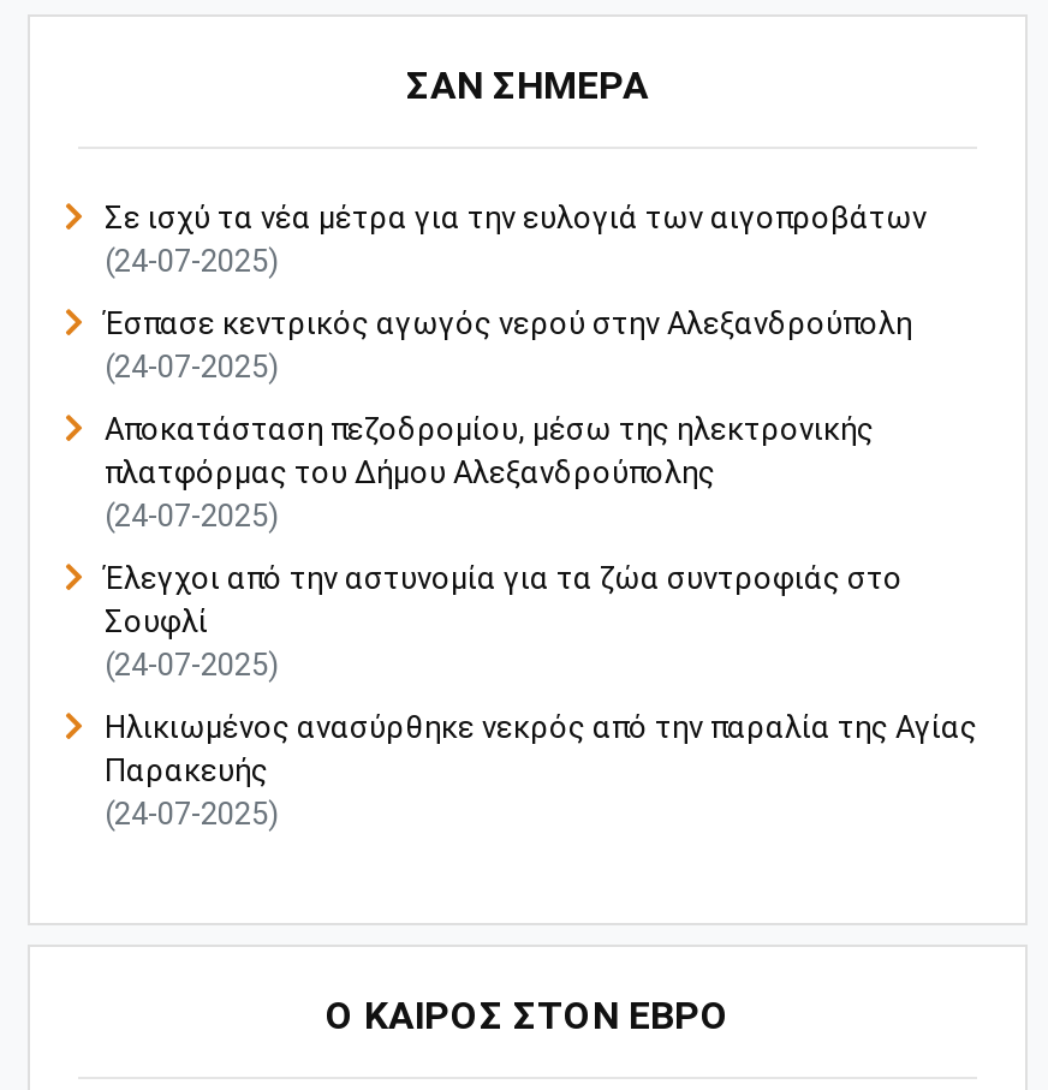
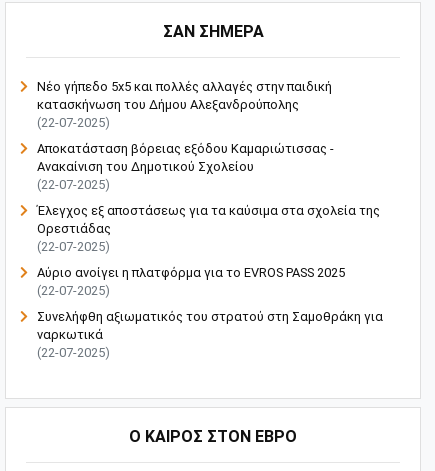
- Σε ισχύ τα νέα μέτρα για την ευλογιά των αιγοπροβάτων
- (24-07-2025)
+ Νέο γήπεδο 5x5 και πολλές αλλαγές στην παιδική
+ κατασκήνωση του Δήμου Αλεξανδρούπολης
+ (22-07-2025)

- Έσπασε κεντρικός αγωγός νερού στην Αλεξανδρούπολη
- (24-07-2025)
+ Αποκατάσταση βόρειας εξόδου Καμαριώτισσας -
+ Ανακαίνιση του Δημοτικού Σχολείου
+ (22-07-2025)

- Αποκατάσταση πεζοδρομίου, μέσω της ηλεκτρονικής
- πλατφόρμας του Δήμου Αλεξανδρούπολης
- (24-07-2025)
+ Έλεγχος εξ αποστάσεως για τα καύσιμα στα σχολεία της
+ Ορεστιάδας
+ (22-07-2025)

- Έλεγχοι από την αστυνομία για τα ζώα συντροφιάς στο
- Σουφλί
- (24-07-2025)
+ Αύριο ανοίγει η πλατφόρμα για το EVROS PASS 2025
+ (22-07-2025)

- Ηλικιωμένος ανασύρθηκε νεκρός από την παραλία της Αγίας
- Παρακευής
- (24-07-2025)
+ Συνελήφθη αξιωματικός του στρατού στη Σαμοθράκη για
+ ναρκωτικά
+ (22-07-2025)
